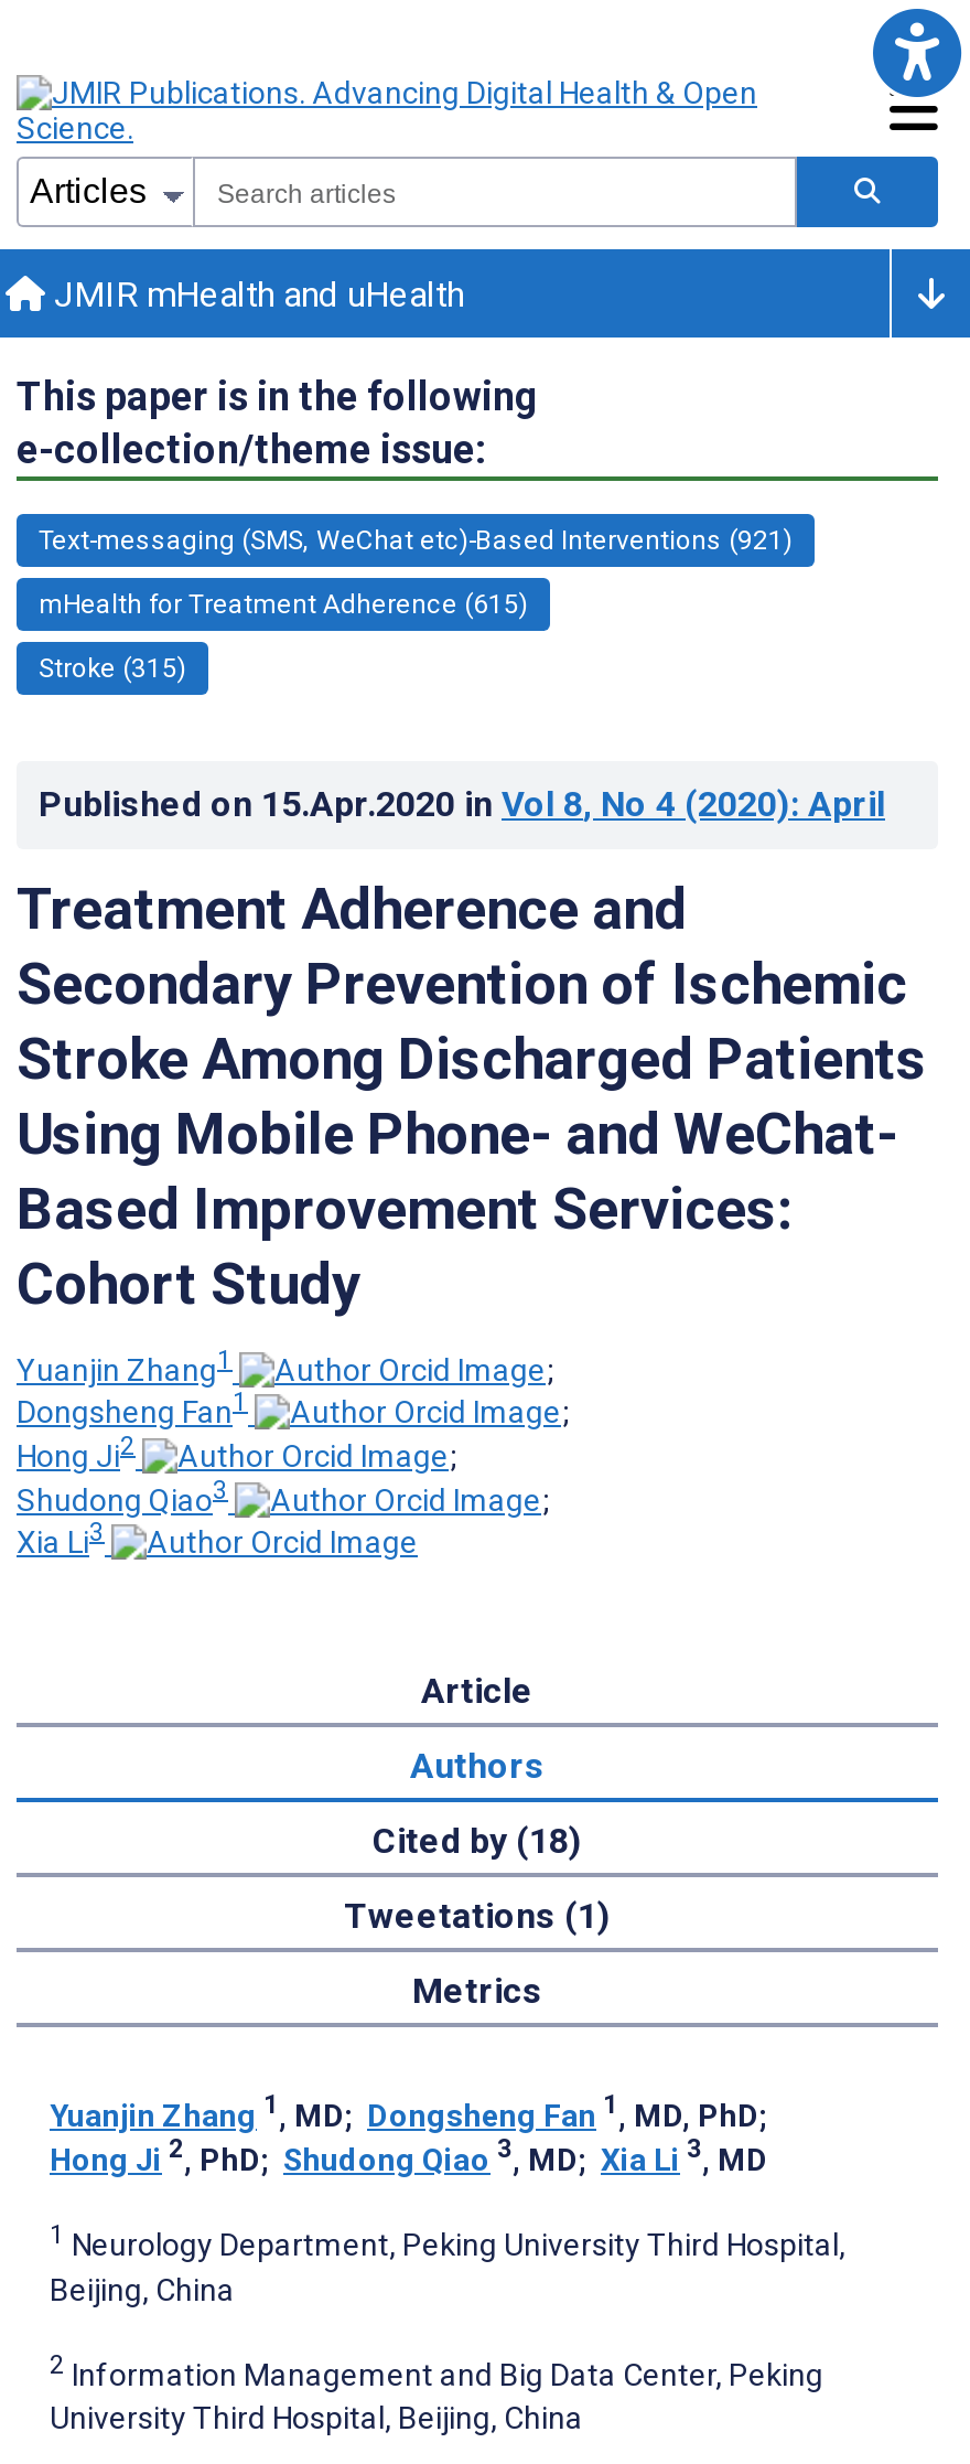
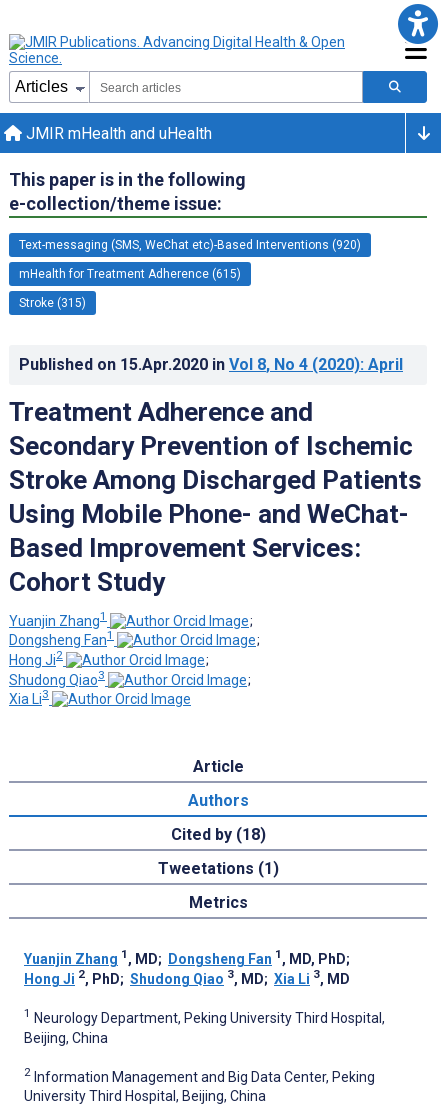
- Text-messaging (SMS, WeChat etc)-Based Interventions (921)
+ Text-messaging (SMS, WeChat etc)-Based Interventions (920)
